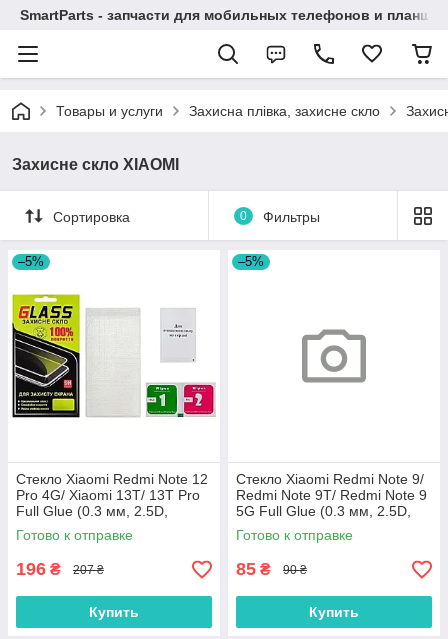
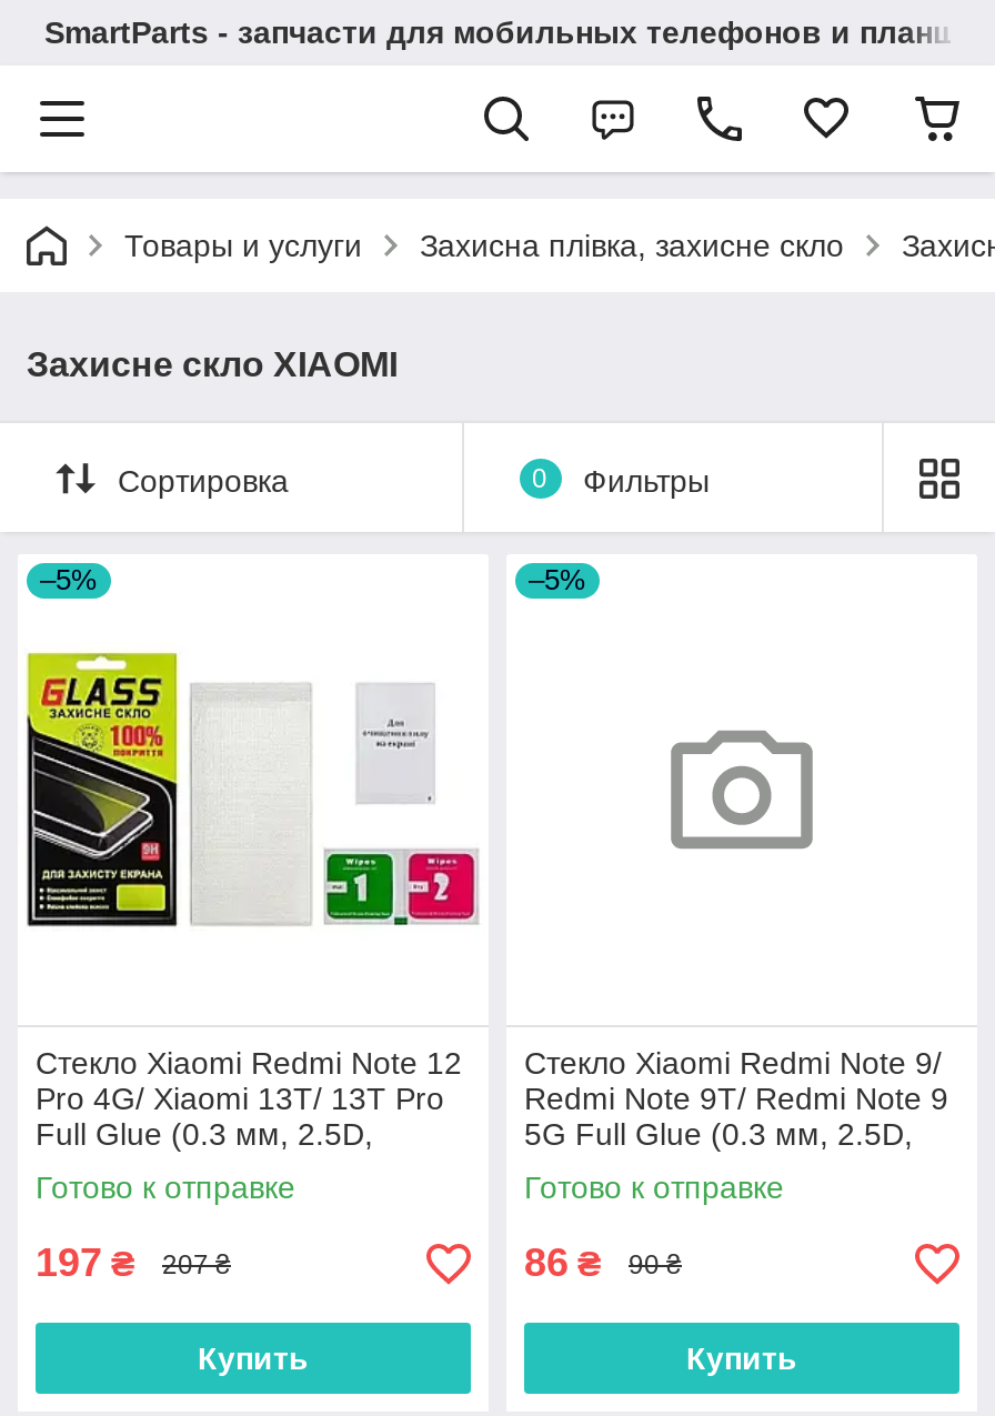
- 196 ₴ 207 ₴
+ 197 ₴ 207 ₴

- 85 ₴
+ 86 ₴
